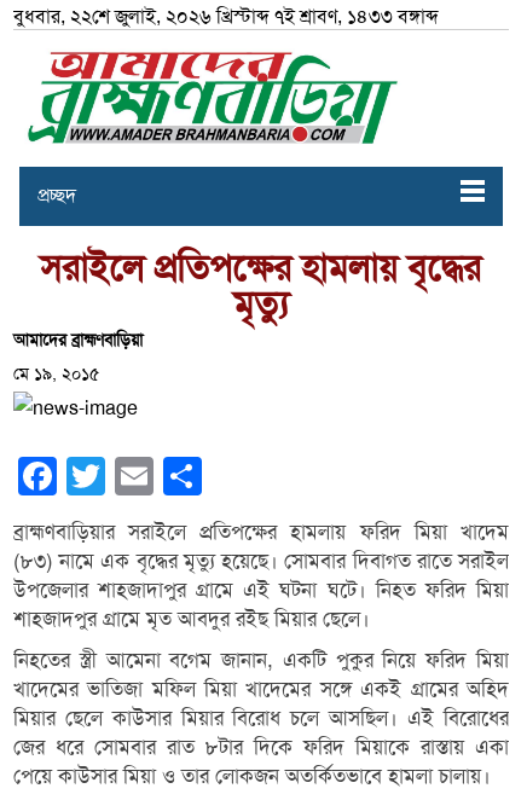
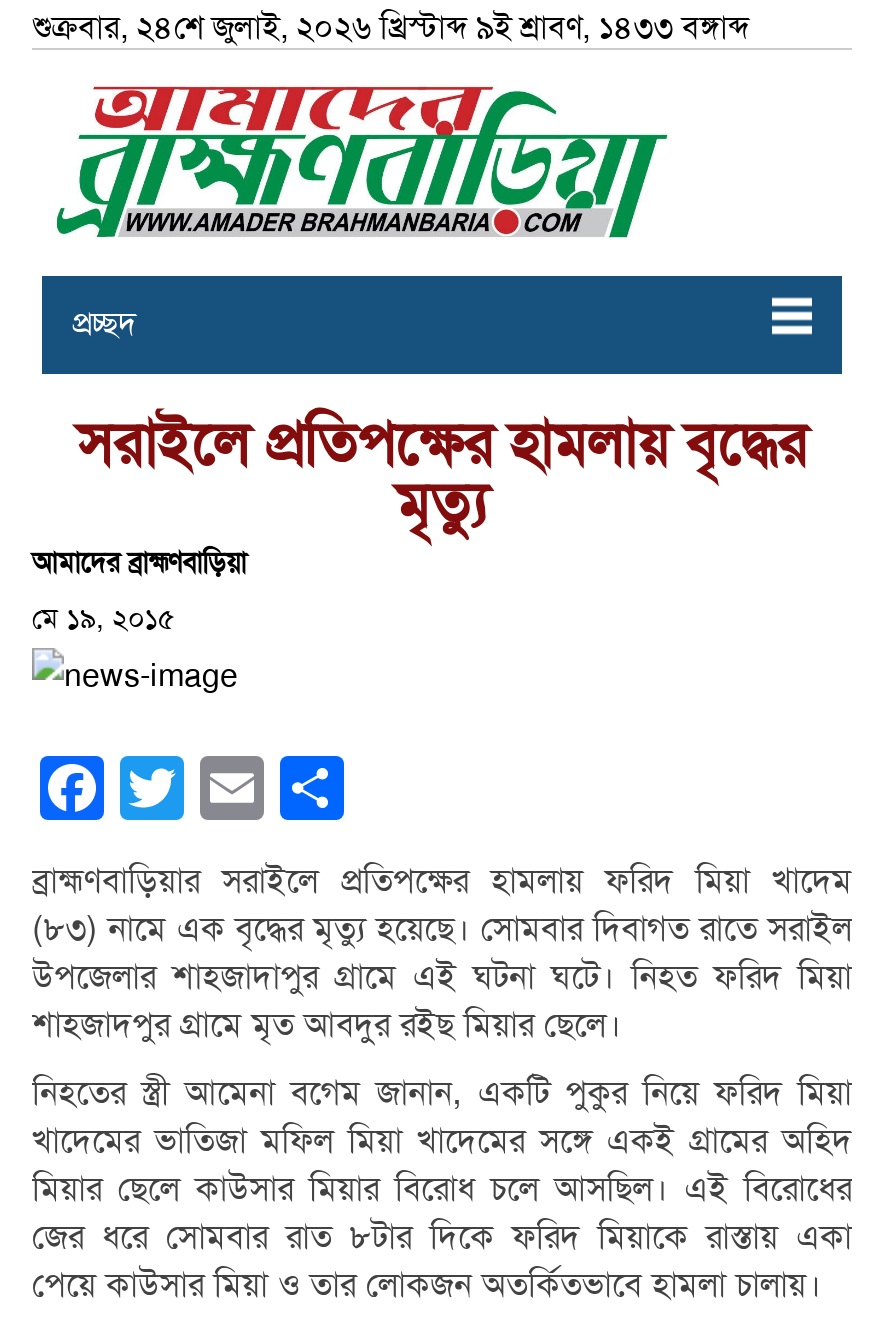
- বুধবার, ২২শে জুলাই, ২০২৬ খ্রিস্টাব্দ ৭ই শ্রাবণ, ১৪৩৩ বঙ্গাব্দ
+ শুক্রবার, ২৪শে জুলাই, ২০২৬ খ্রিস্টাব্দ ৯ই শ্রাবণ, ১৪৩৩ বঙ্গাব্দ
